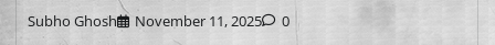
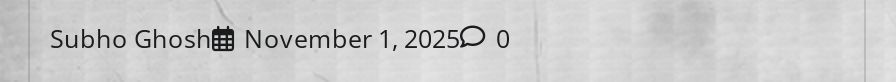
- Subho Ghosh November 11, 2025 0
+ Subho Ghosh November 1, 2025 0
